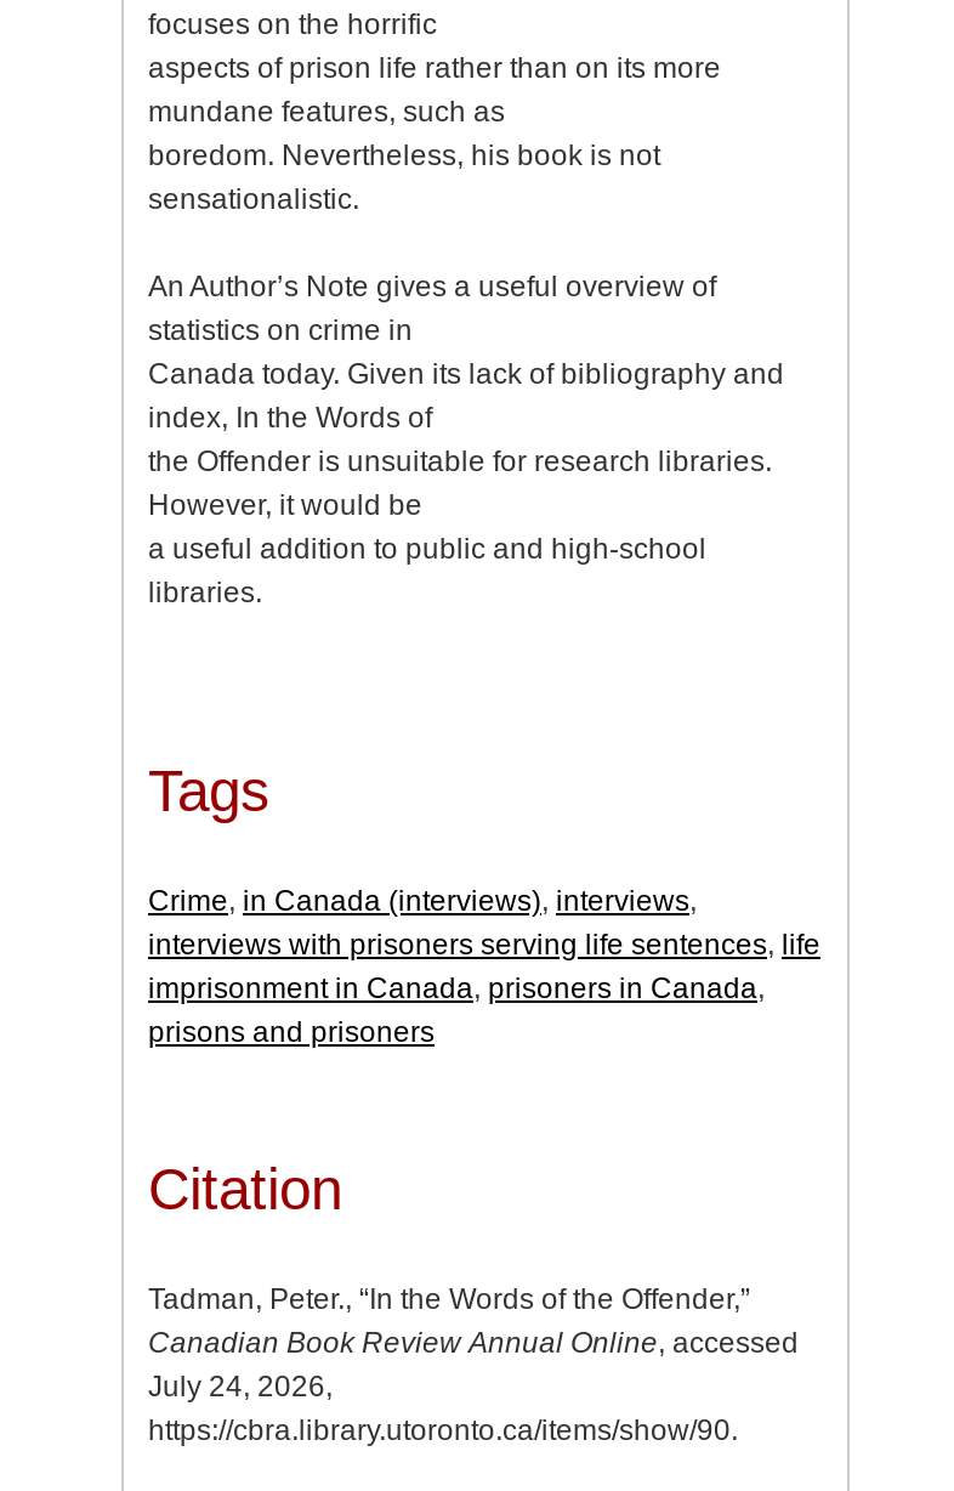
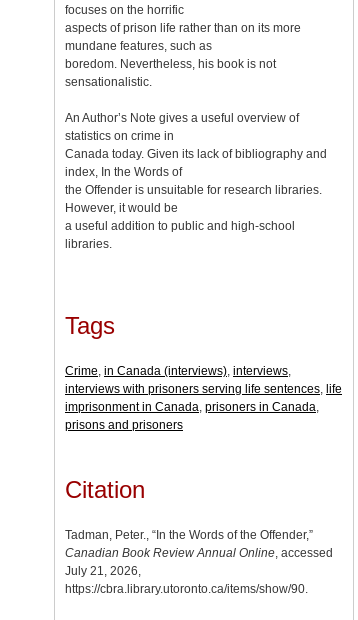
- July 24, 2026,
+ July 21, 2026,
